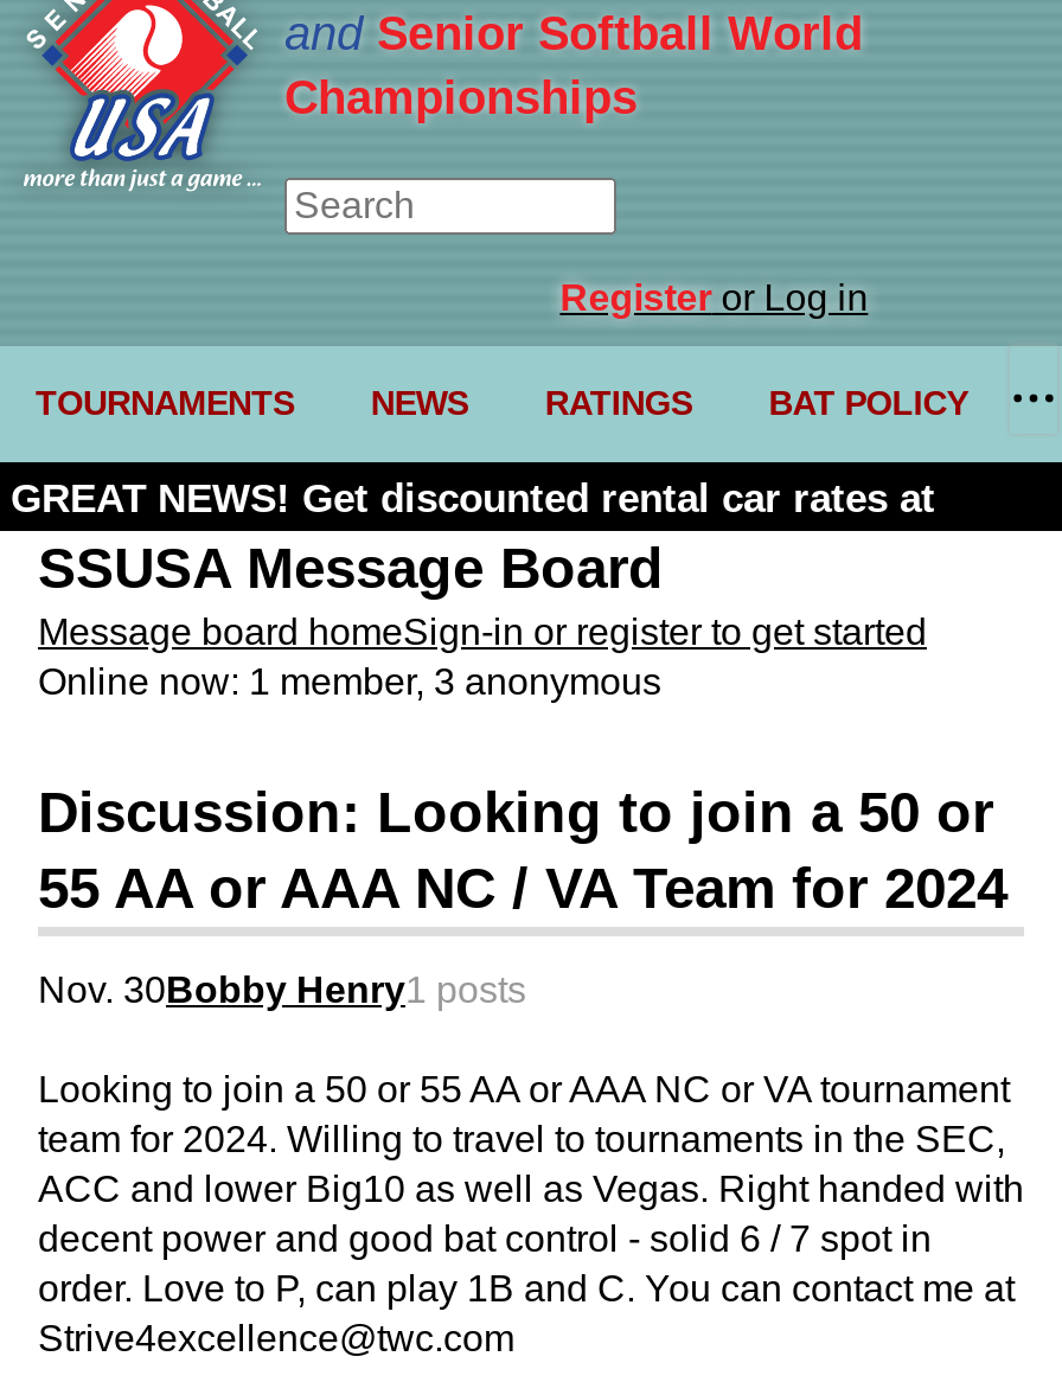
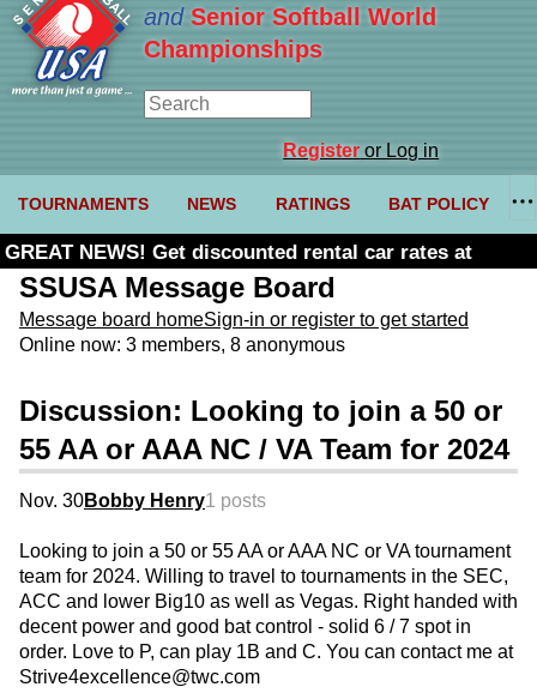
- Online now: 1 member, 3 anonymous
+ Online now: 3 members, 8 anonymous
